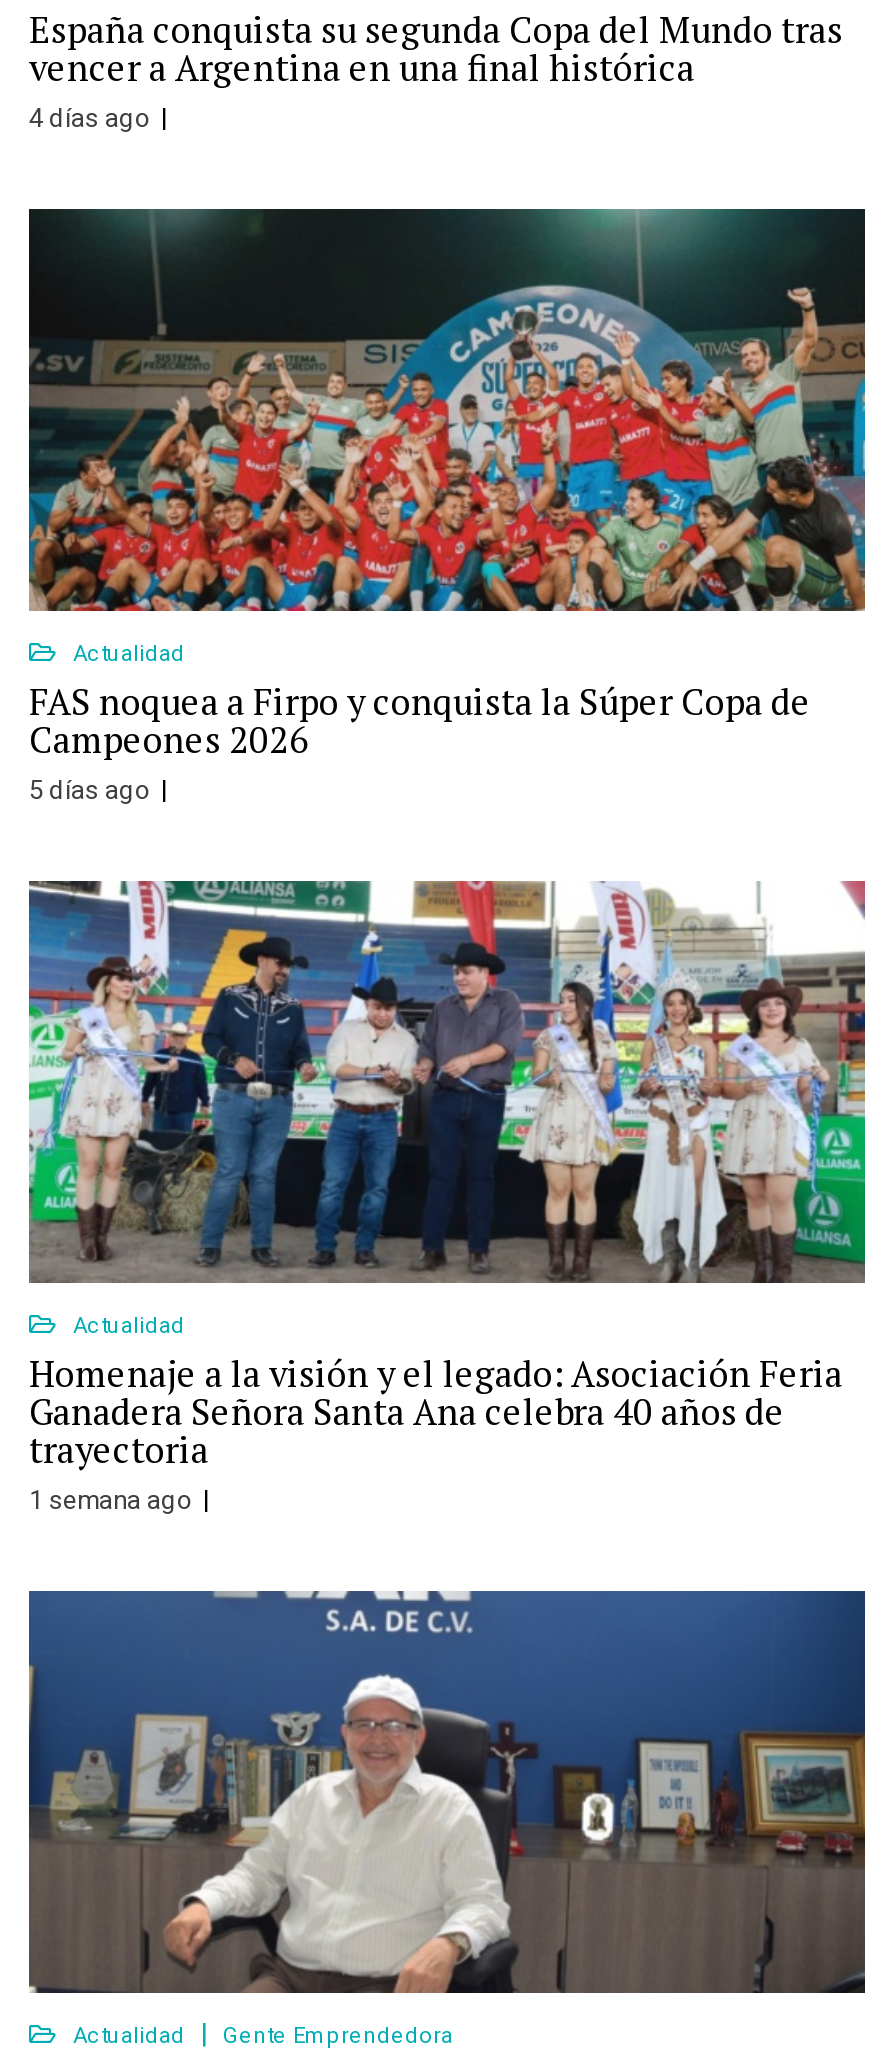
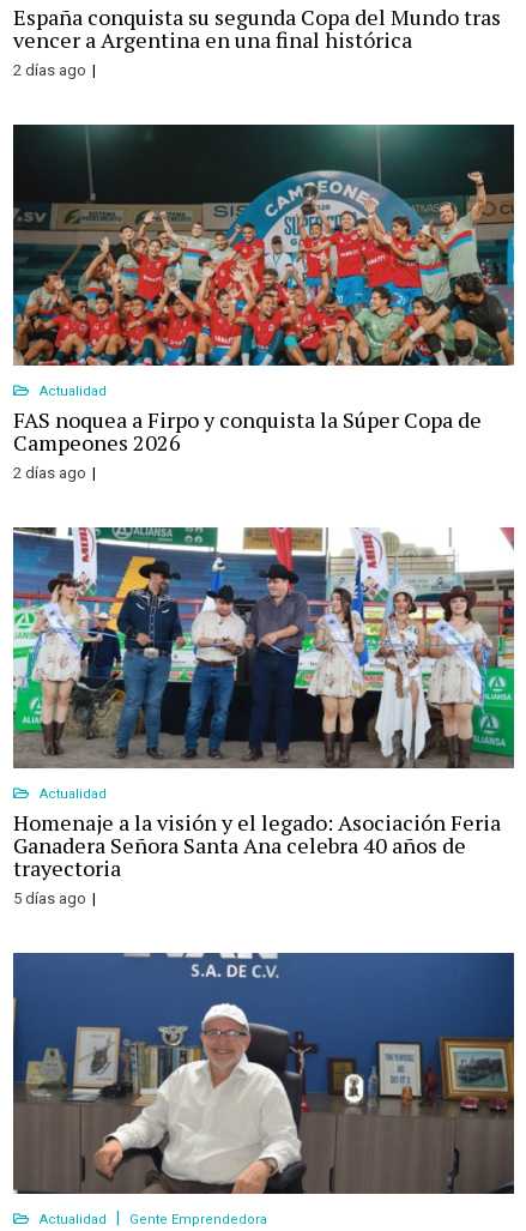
- 4 días ago
+ 2 días ago

- 5 días ago
+ 2 días ago

- 1 semana ago
+ 5 días ago
